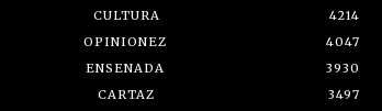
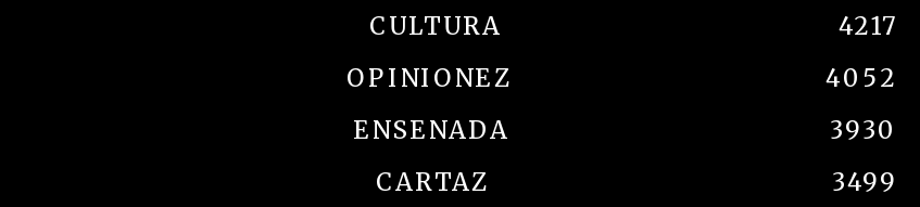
- 4214
+ 4217

- 4047
+ 4052

- 3497
+ 3499
